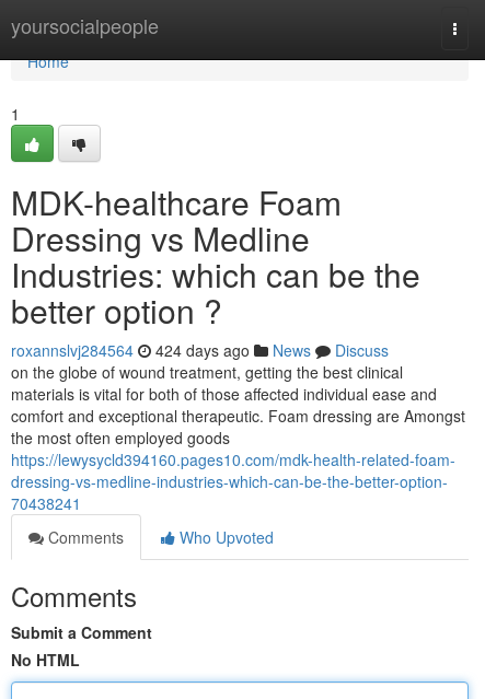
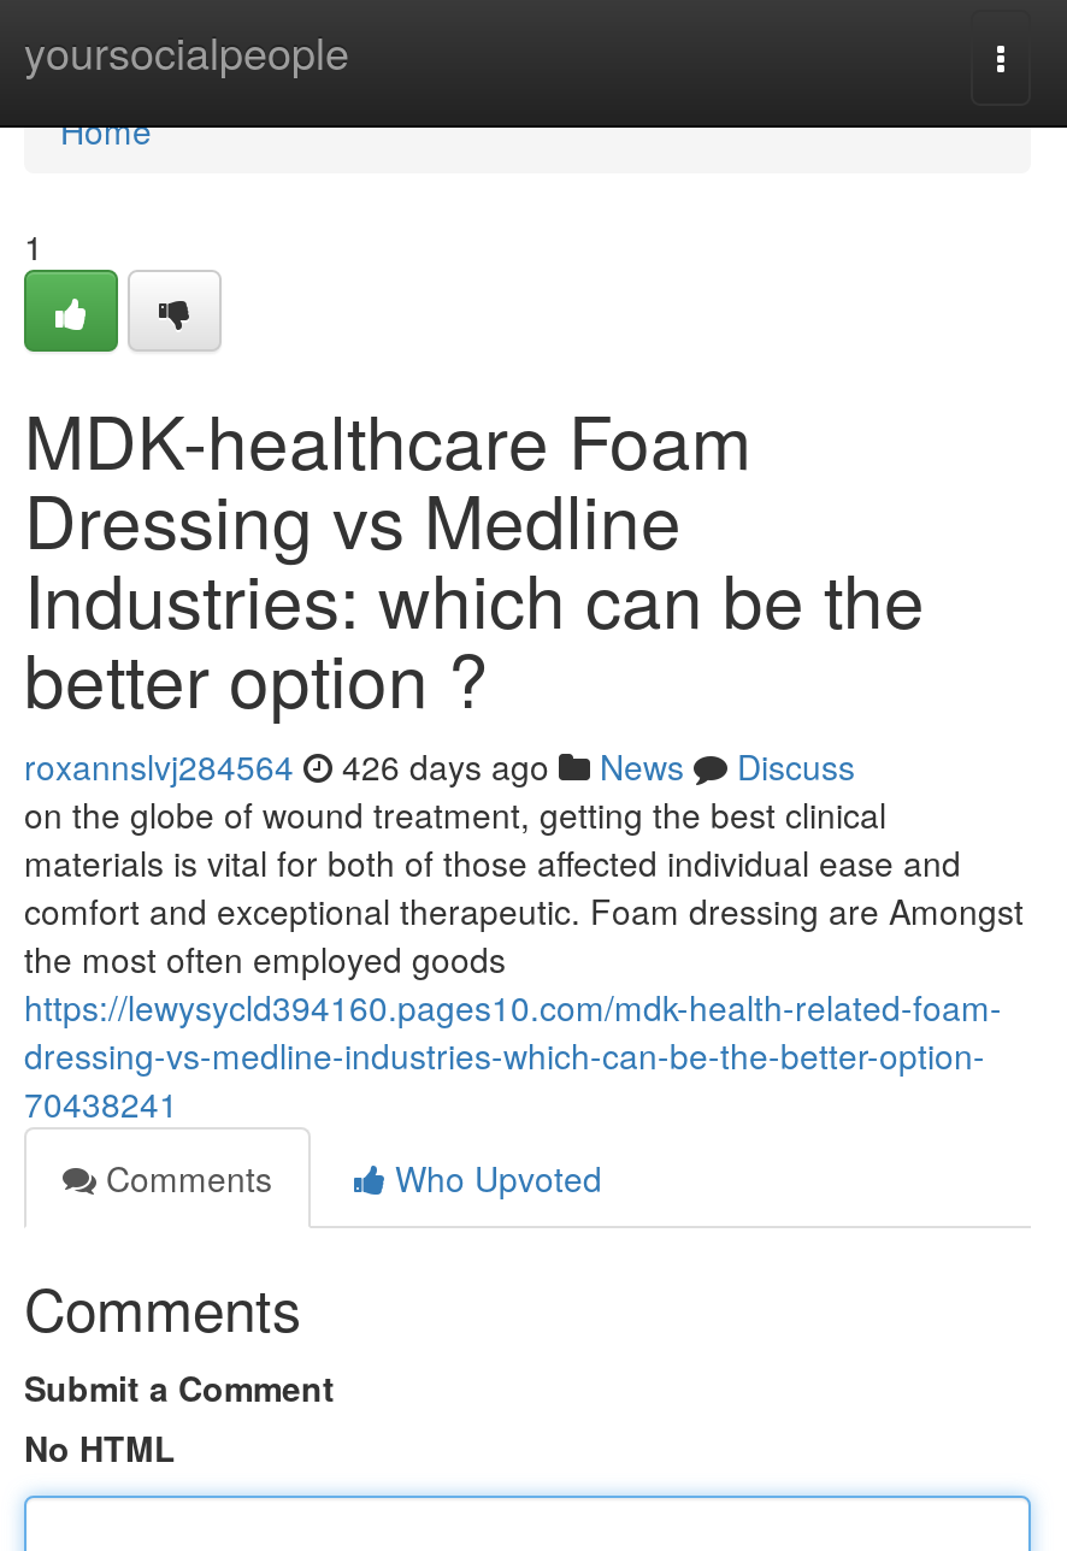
- roxannslvj284564 424 days ago News Discuss
+ roxannslvj284564 426 days ago News Discuss
